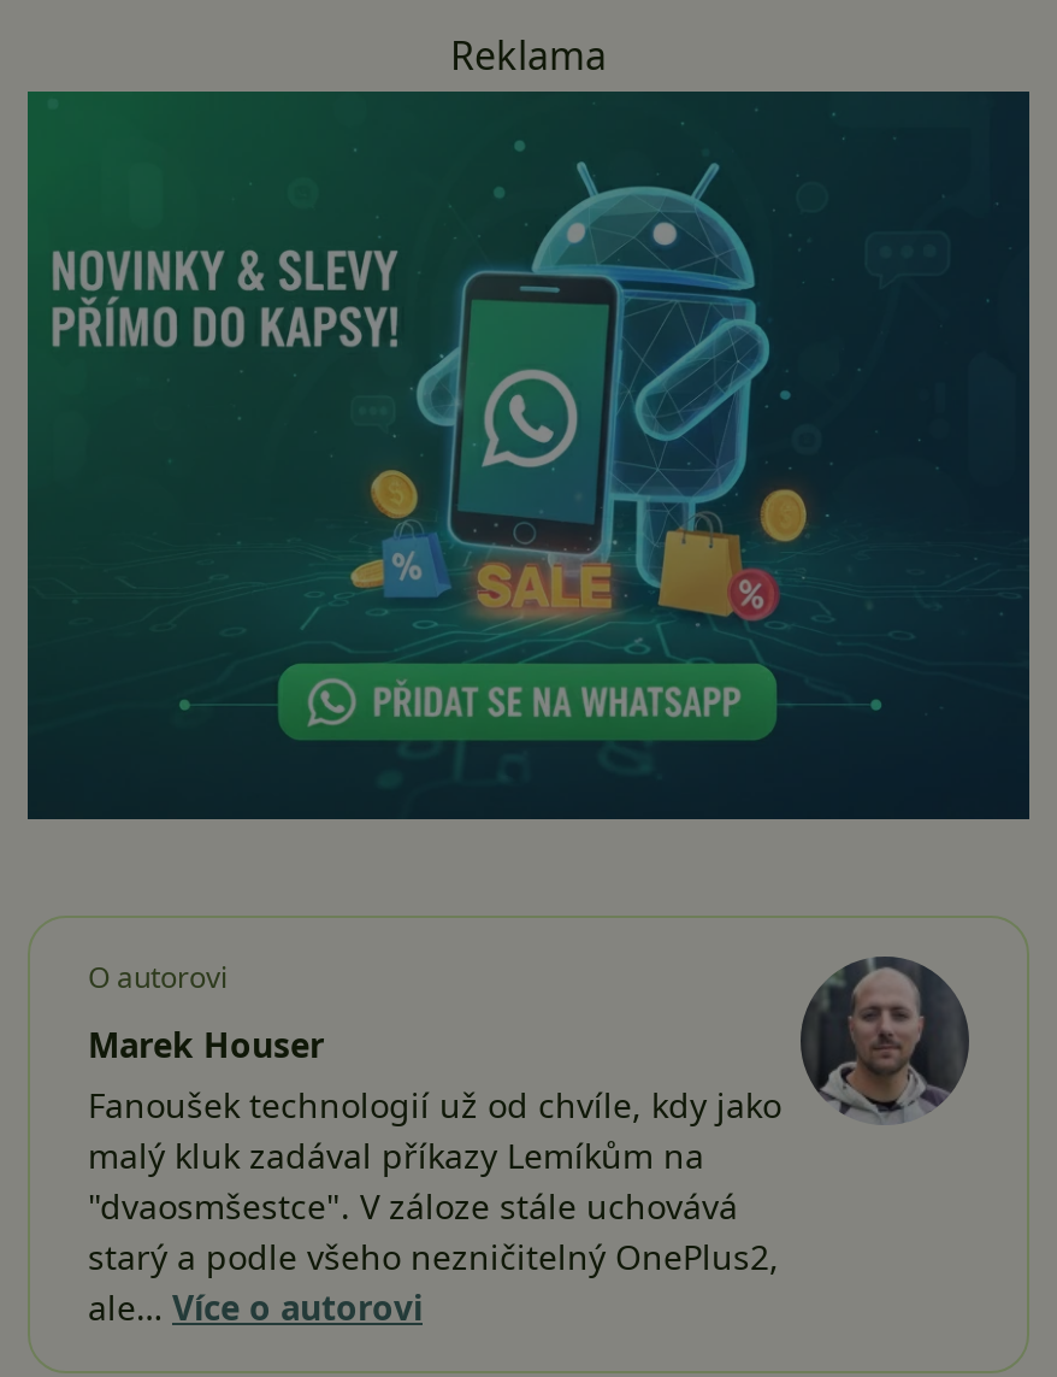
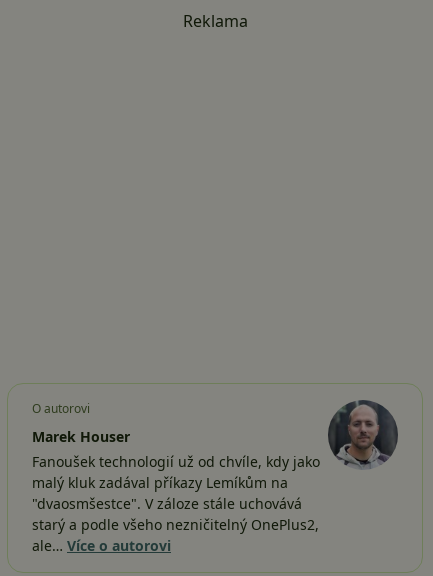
- [image]
